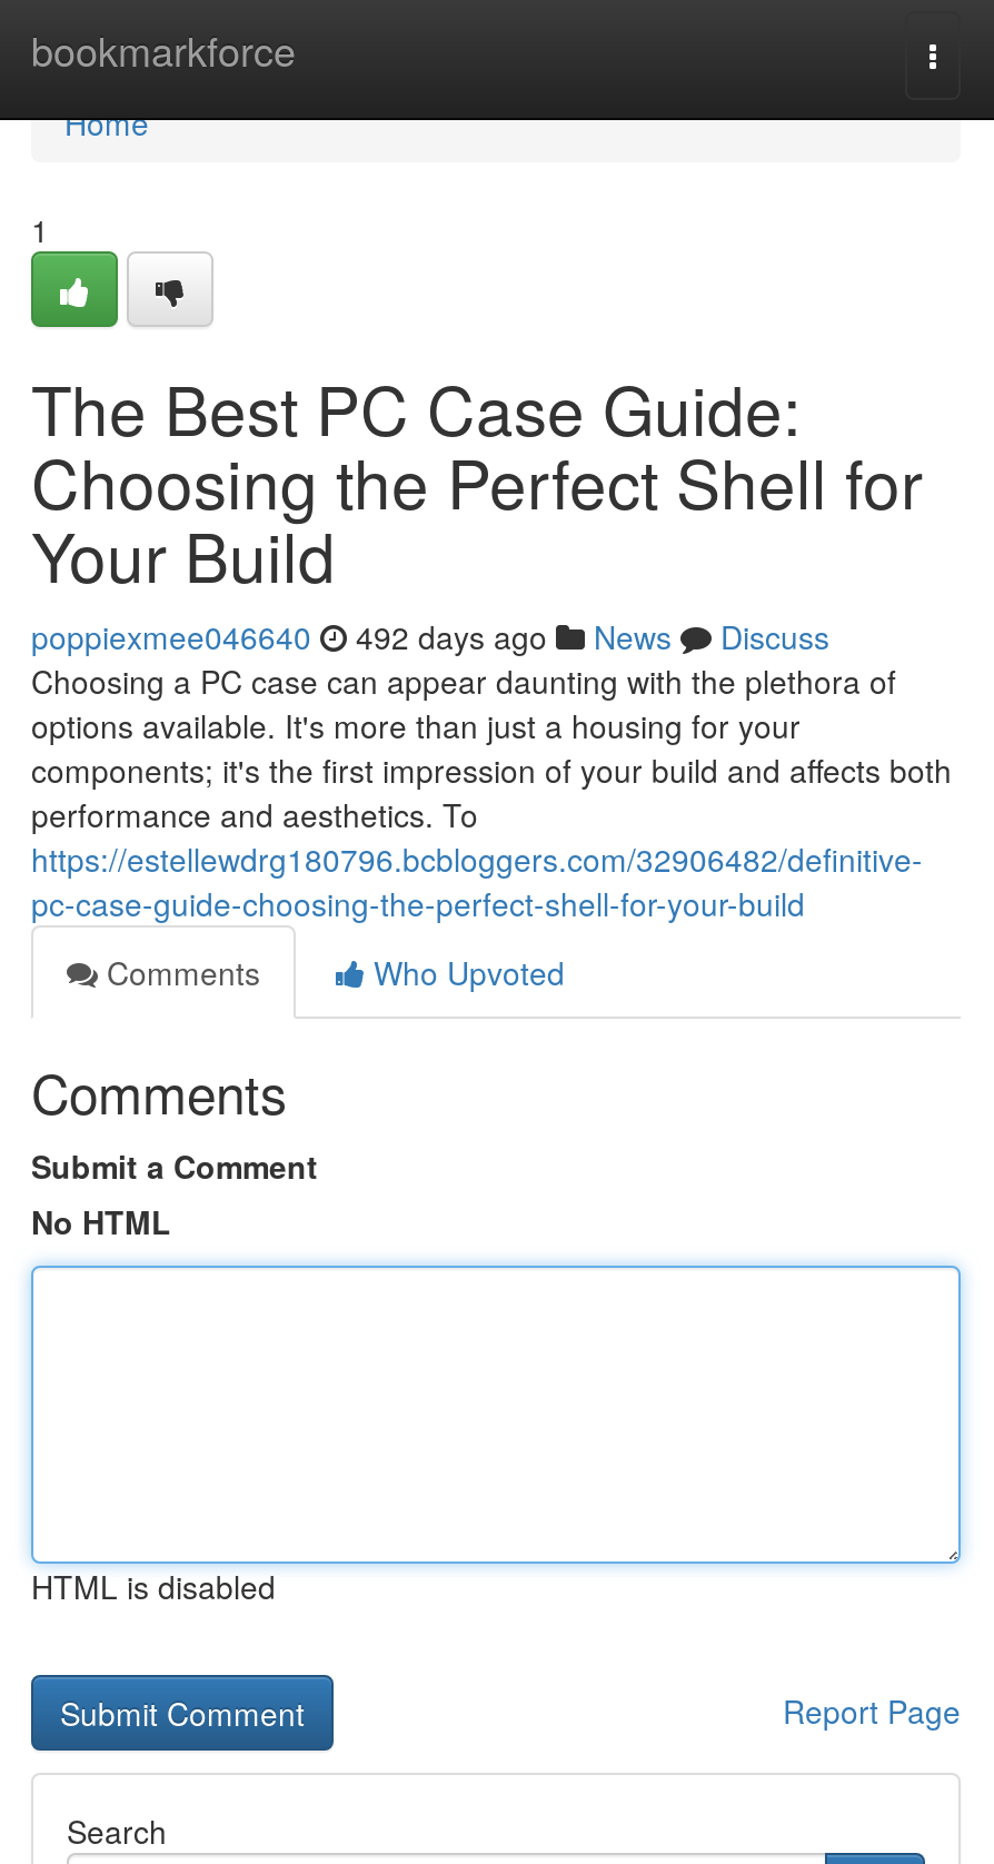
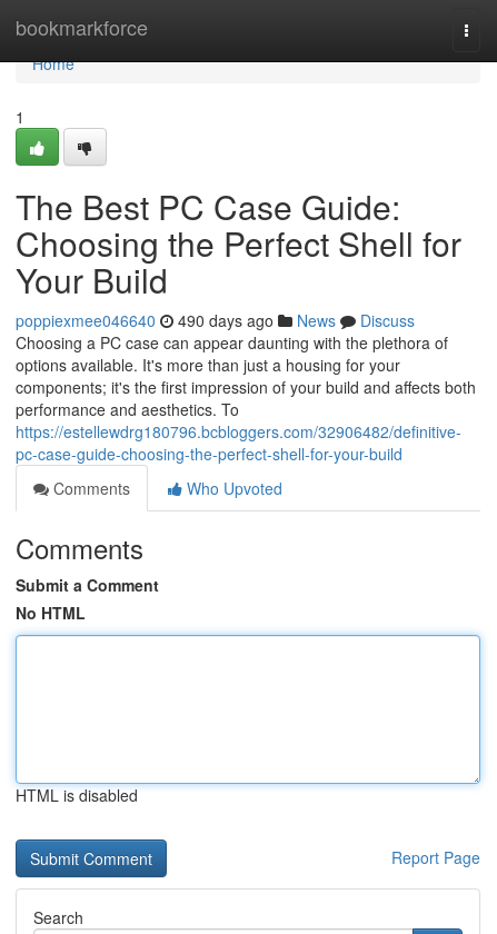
- poppiexmee046640 492 days ago News Discuss
+ poppiexmee046640 490 days ago News Discuss
